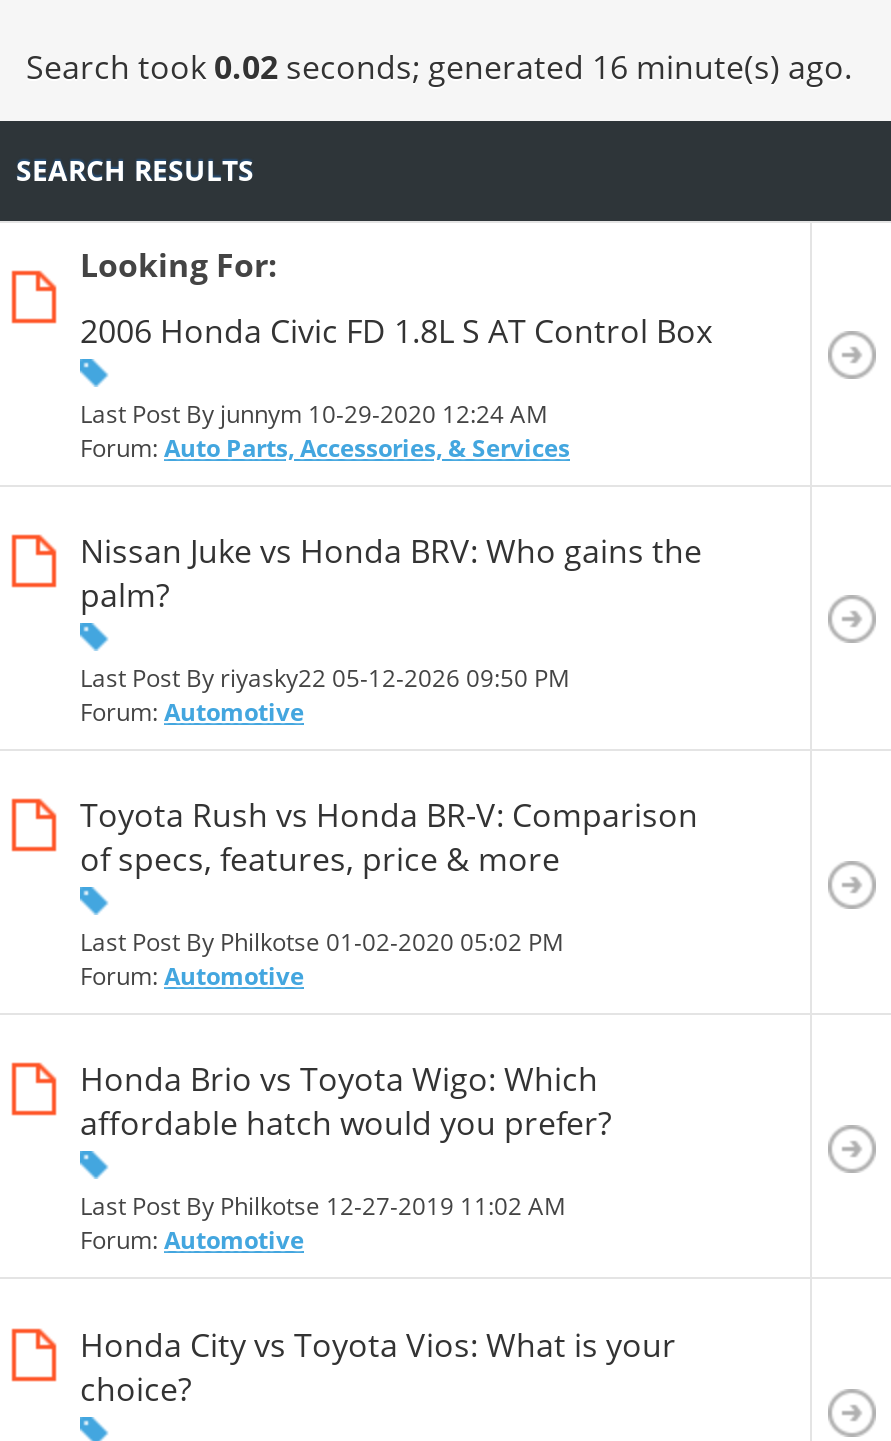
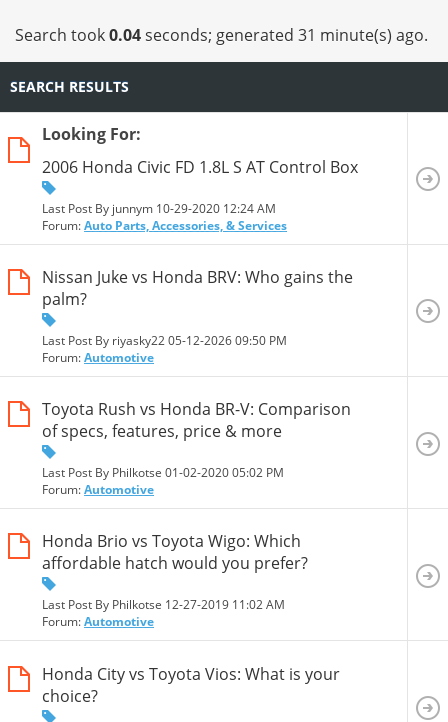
- Search took 0.02 seconds; generated 16 minute(s) ago.
+ Search took 0.04 seconds; generated 31 minute(s) ago.
